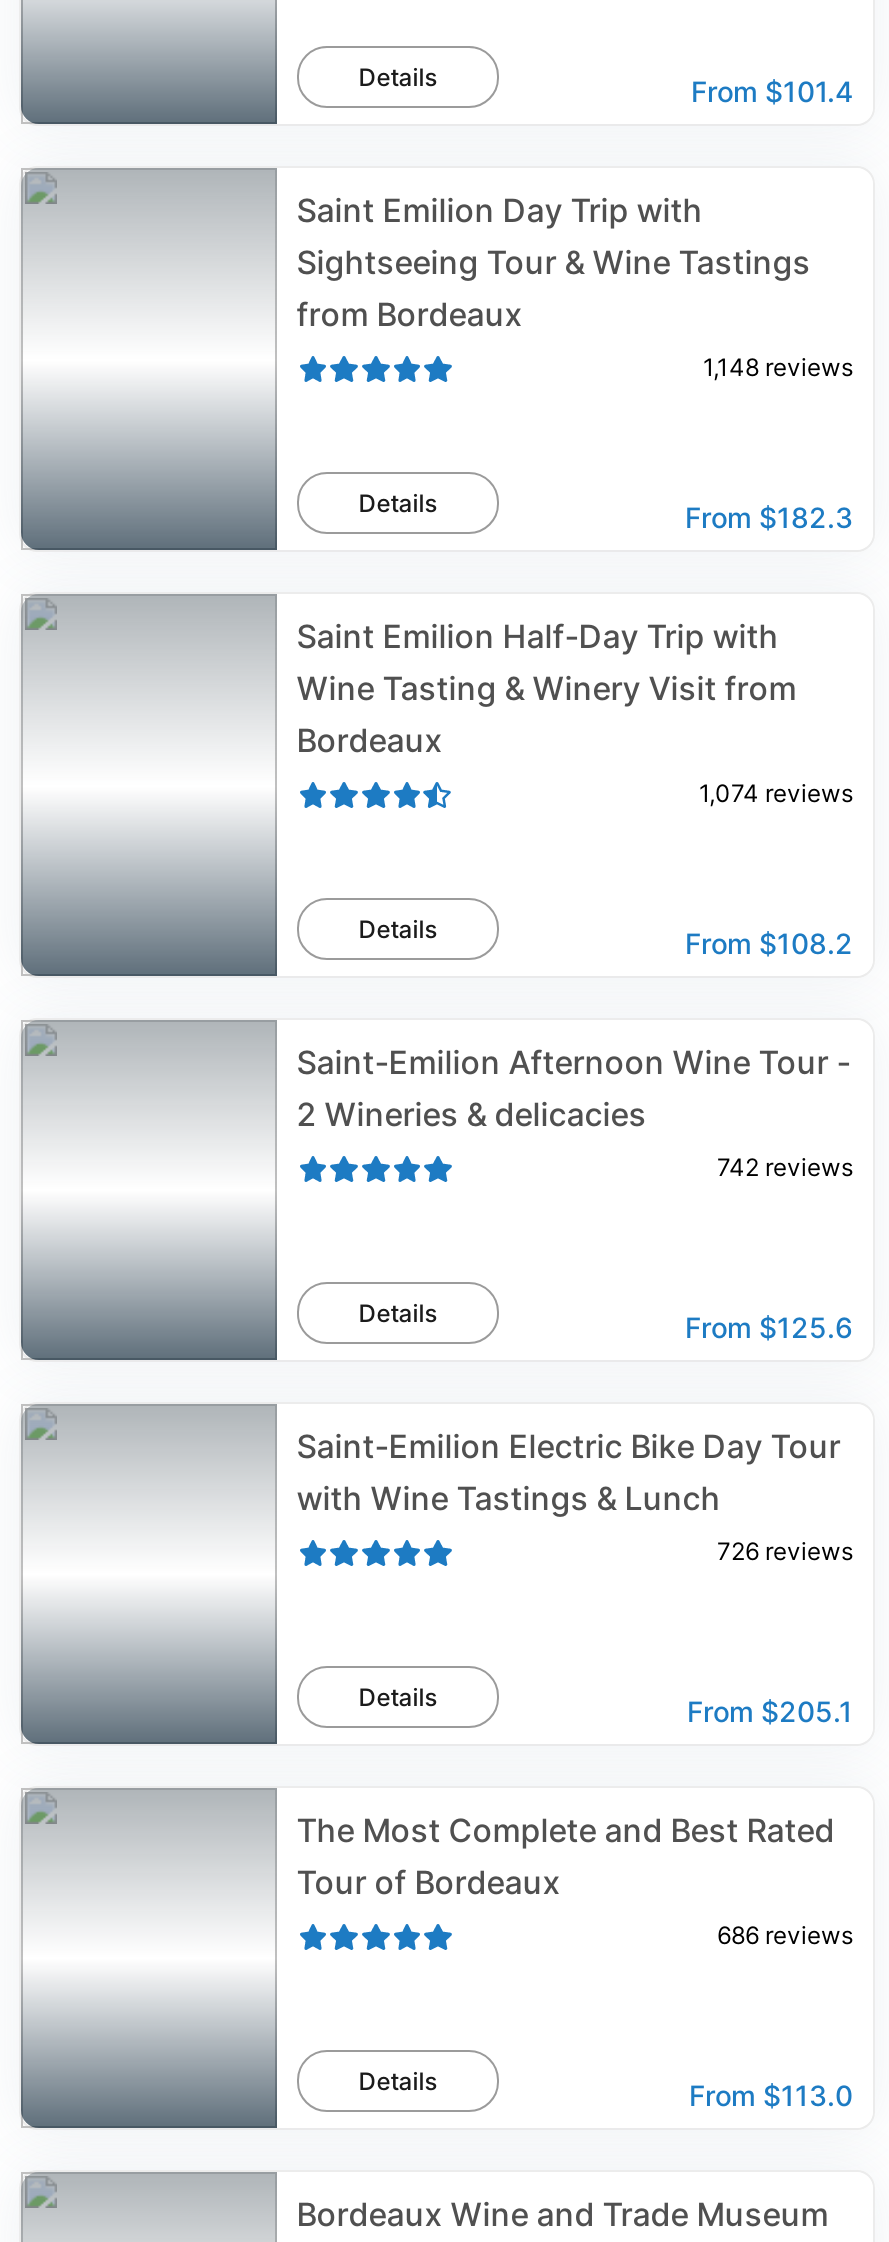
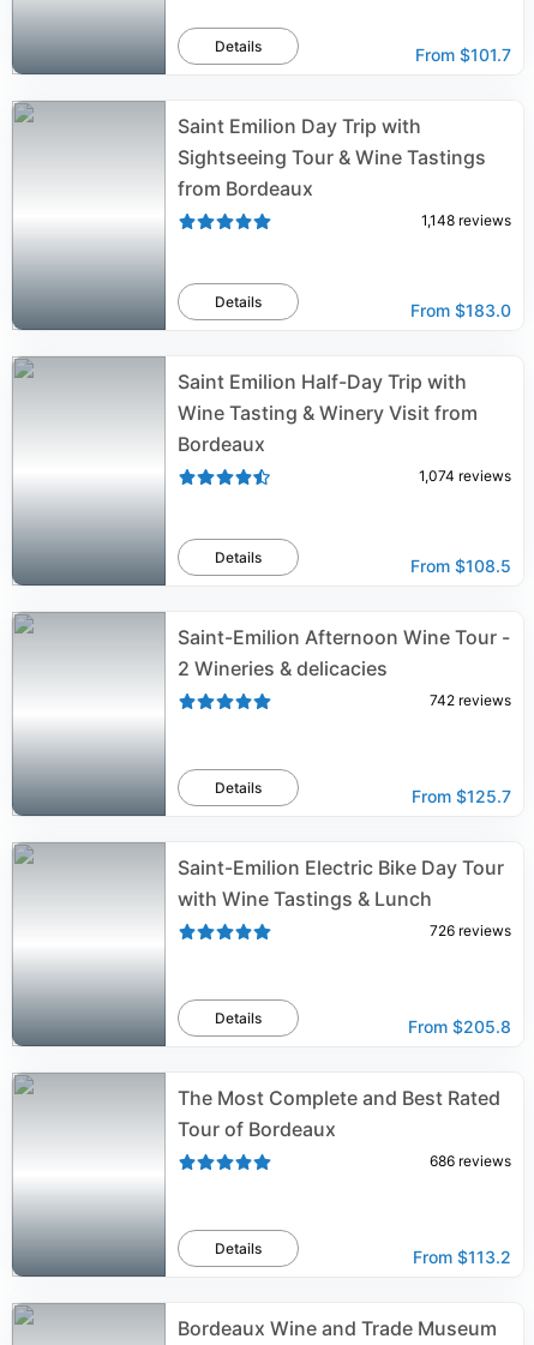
- From $101.4
+ From $101.7

- From $182.3
+ From $183.0

- From $108.2
+ From $108.5

- From $125.6
+ From $125.7

- From $205.1
+ From $205.8

- From $113.0
+ From $113.2
